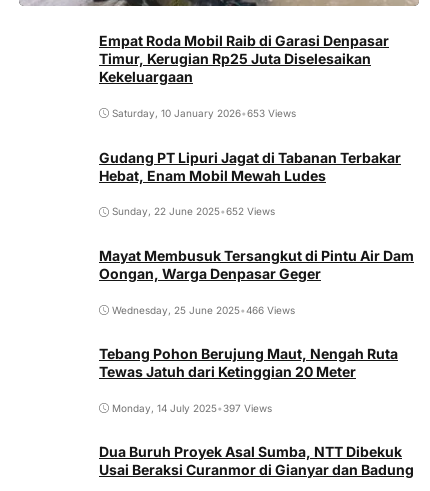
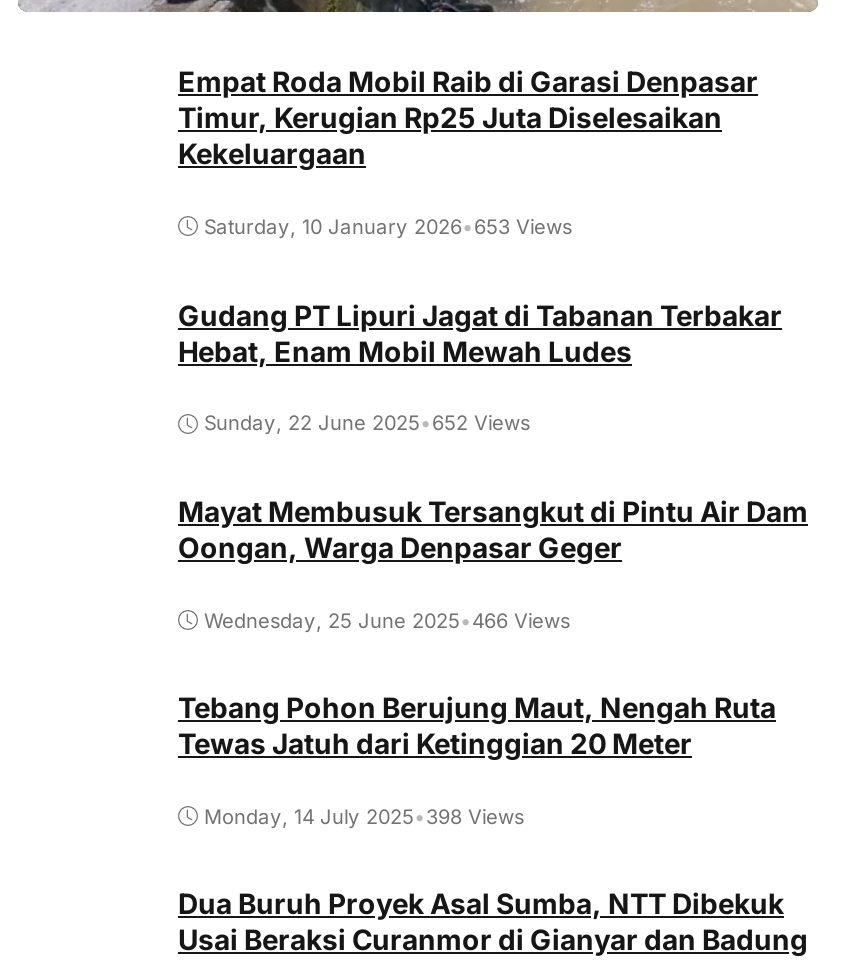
- Monday, 14 July 2025•397 Views
+ Monday, 14 July 2025•398 Views
